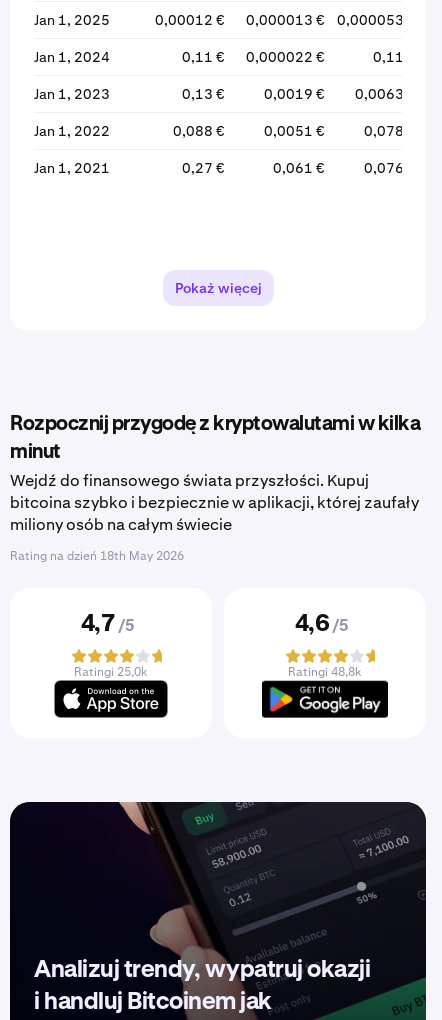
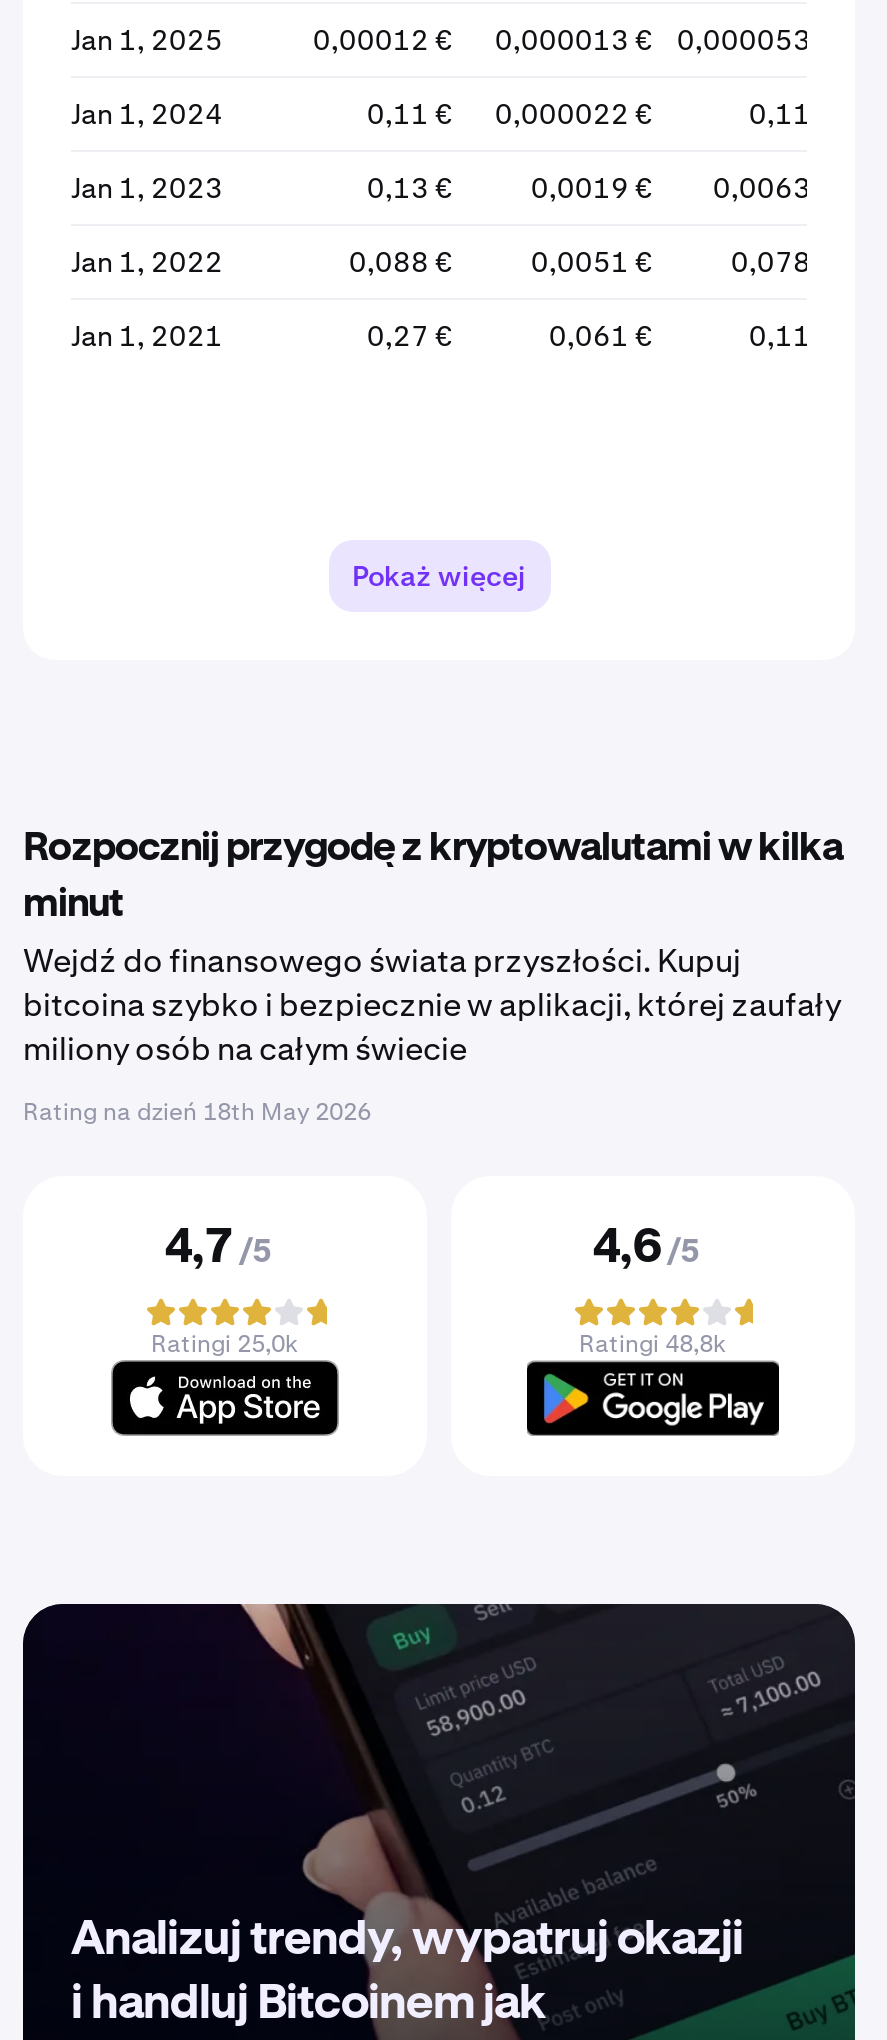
- 0,076 €
+ 0,11 €
